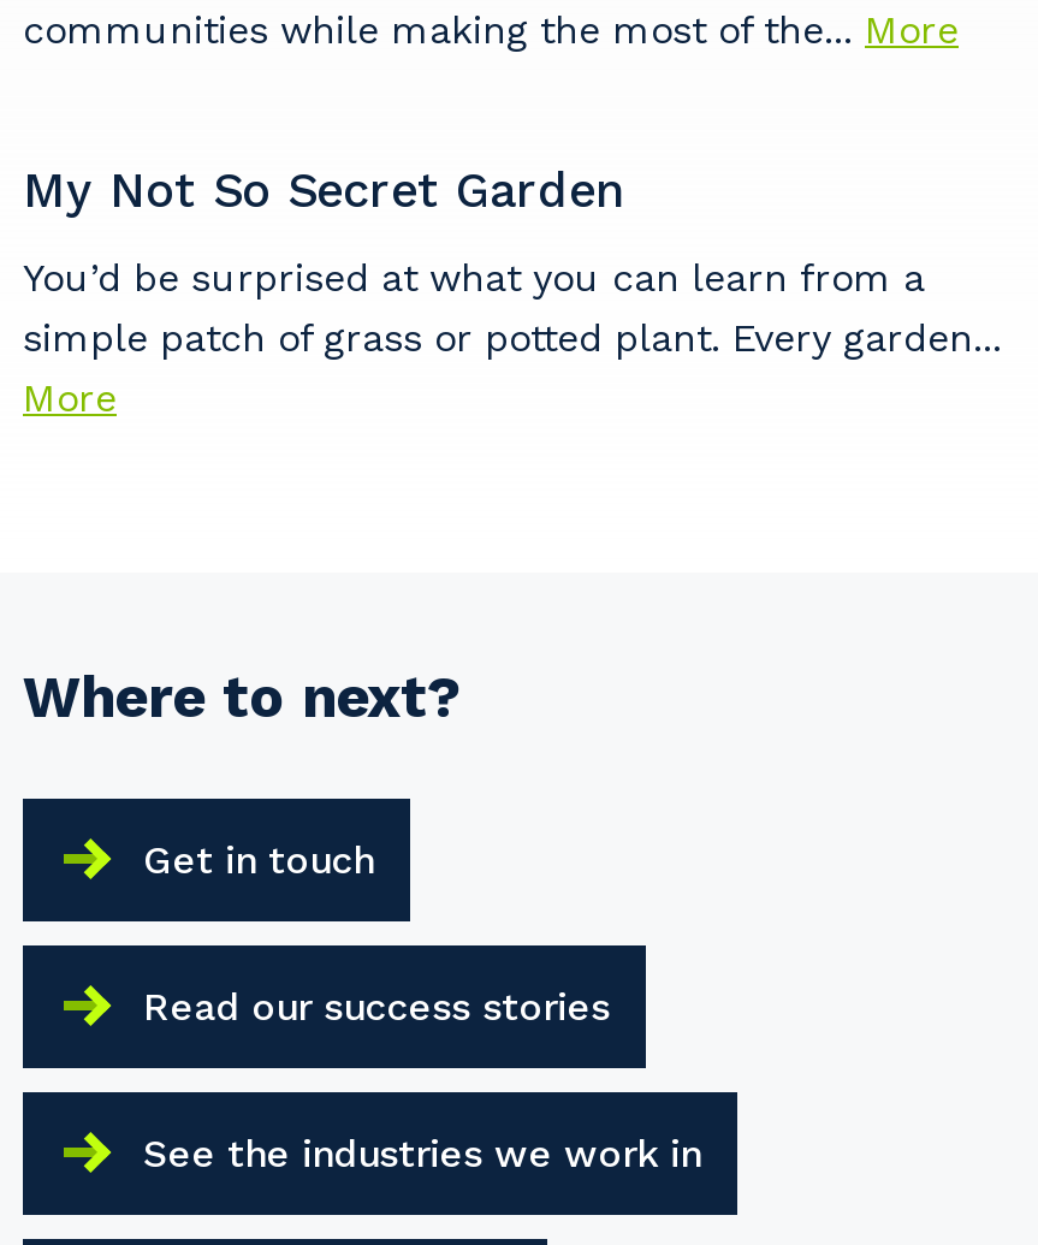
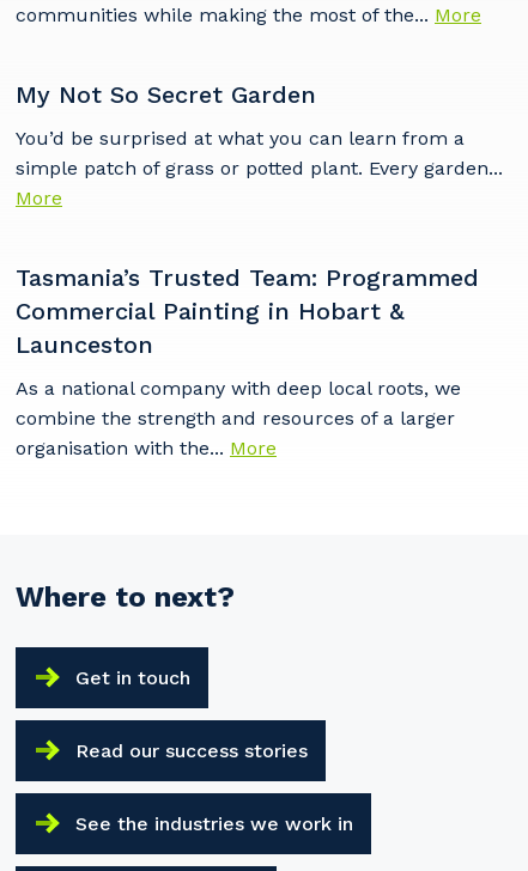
+ Tasmania’s Trusted Team: Programmed
+ Commercial Painting in Hobart &
+ Launceston
+ As a national company with deep local roots, we
+ combine the strength and resources of a larger
+ organisation with the... More
